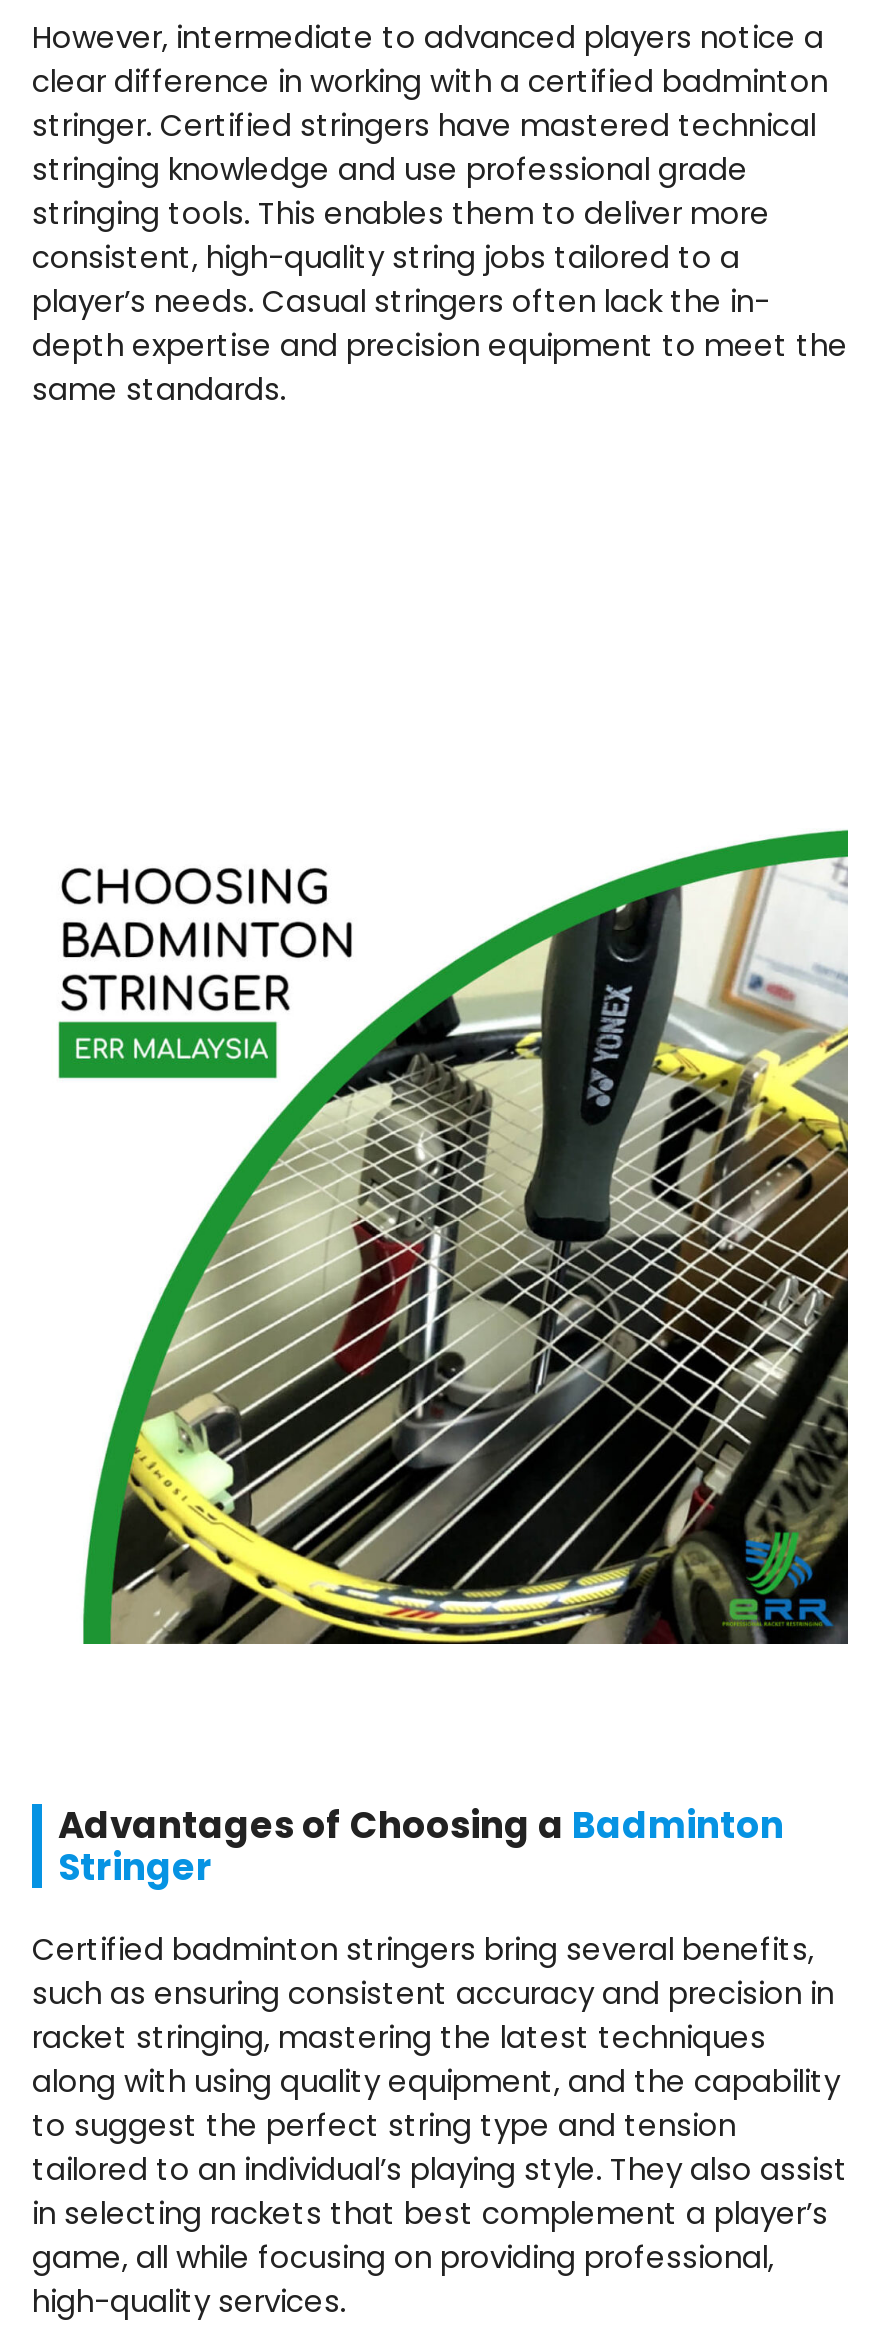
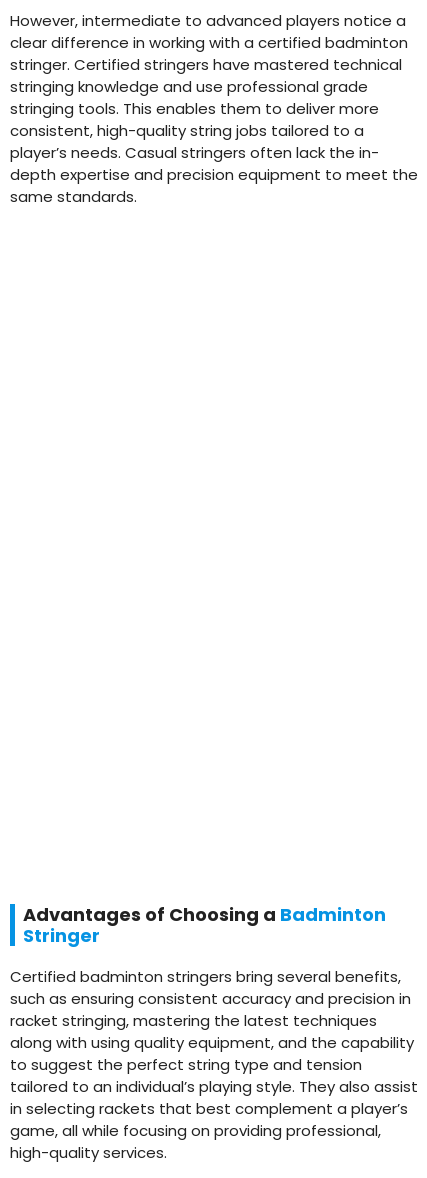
- [image]
